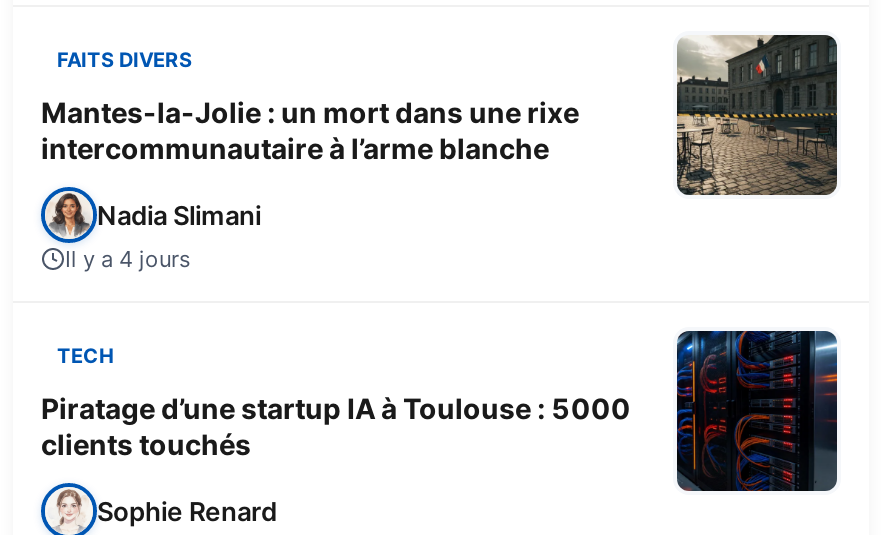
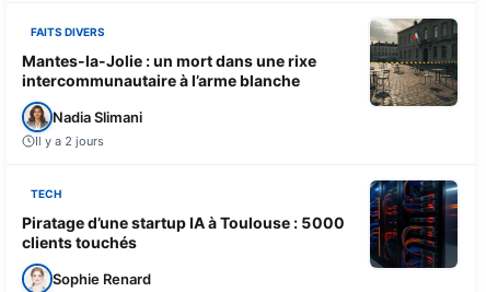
- Il y a 4 jours
+ Il y a 2 jours
